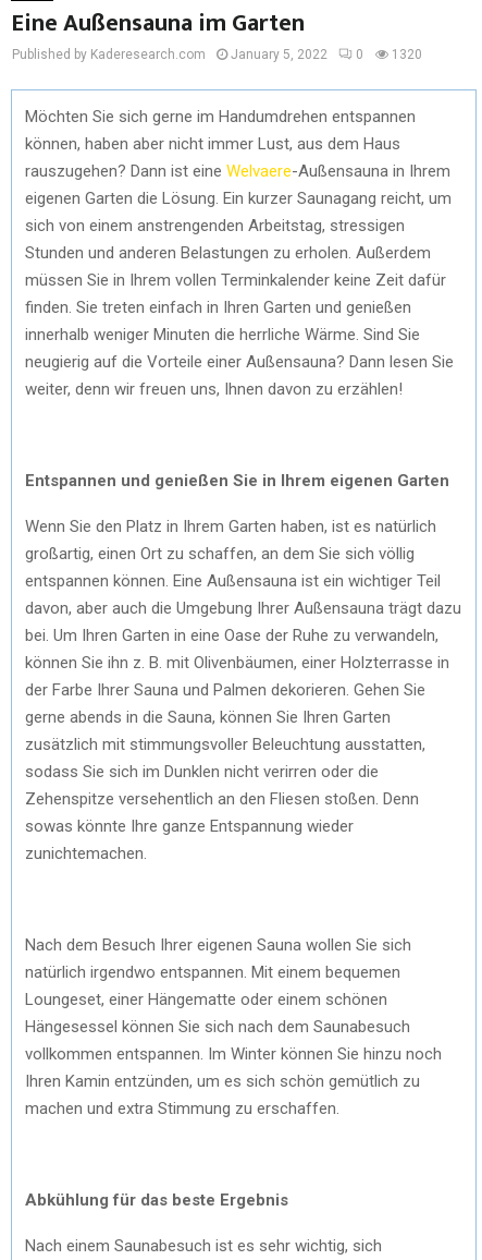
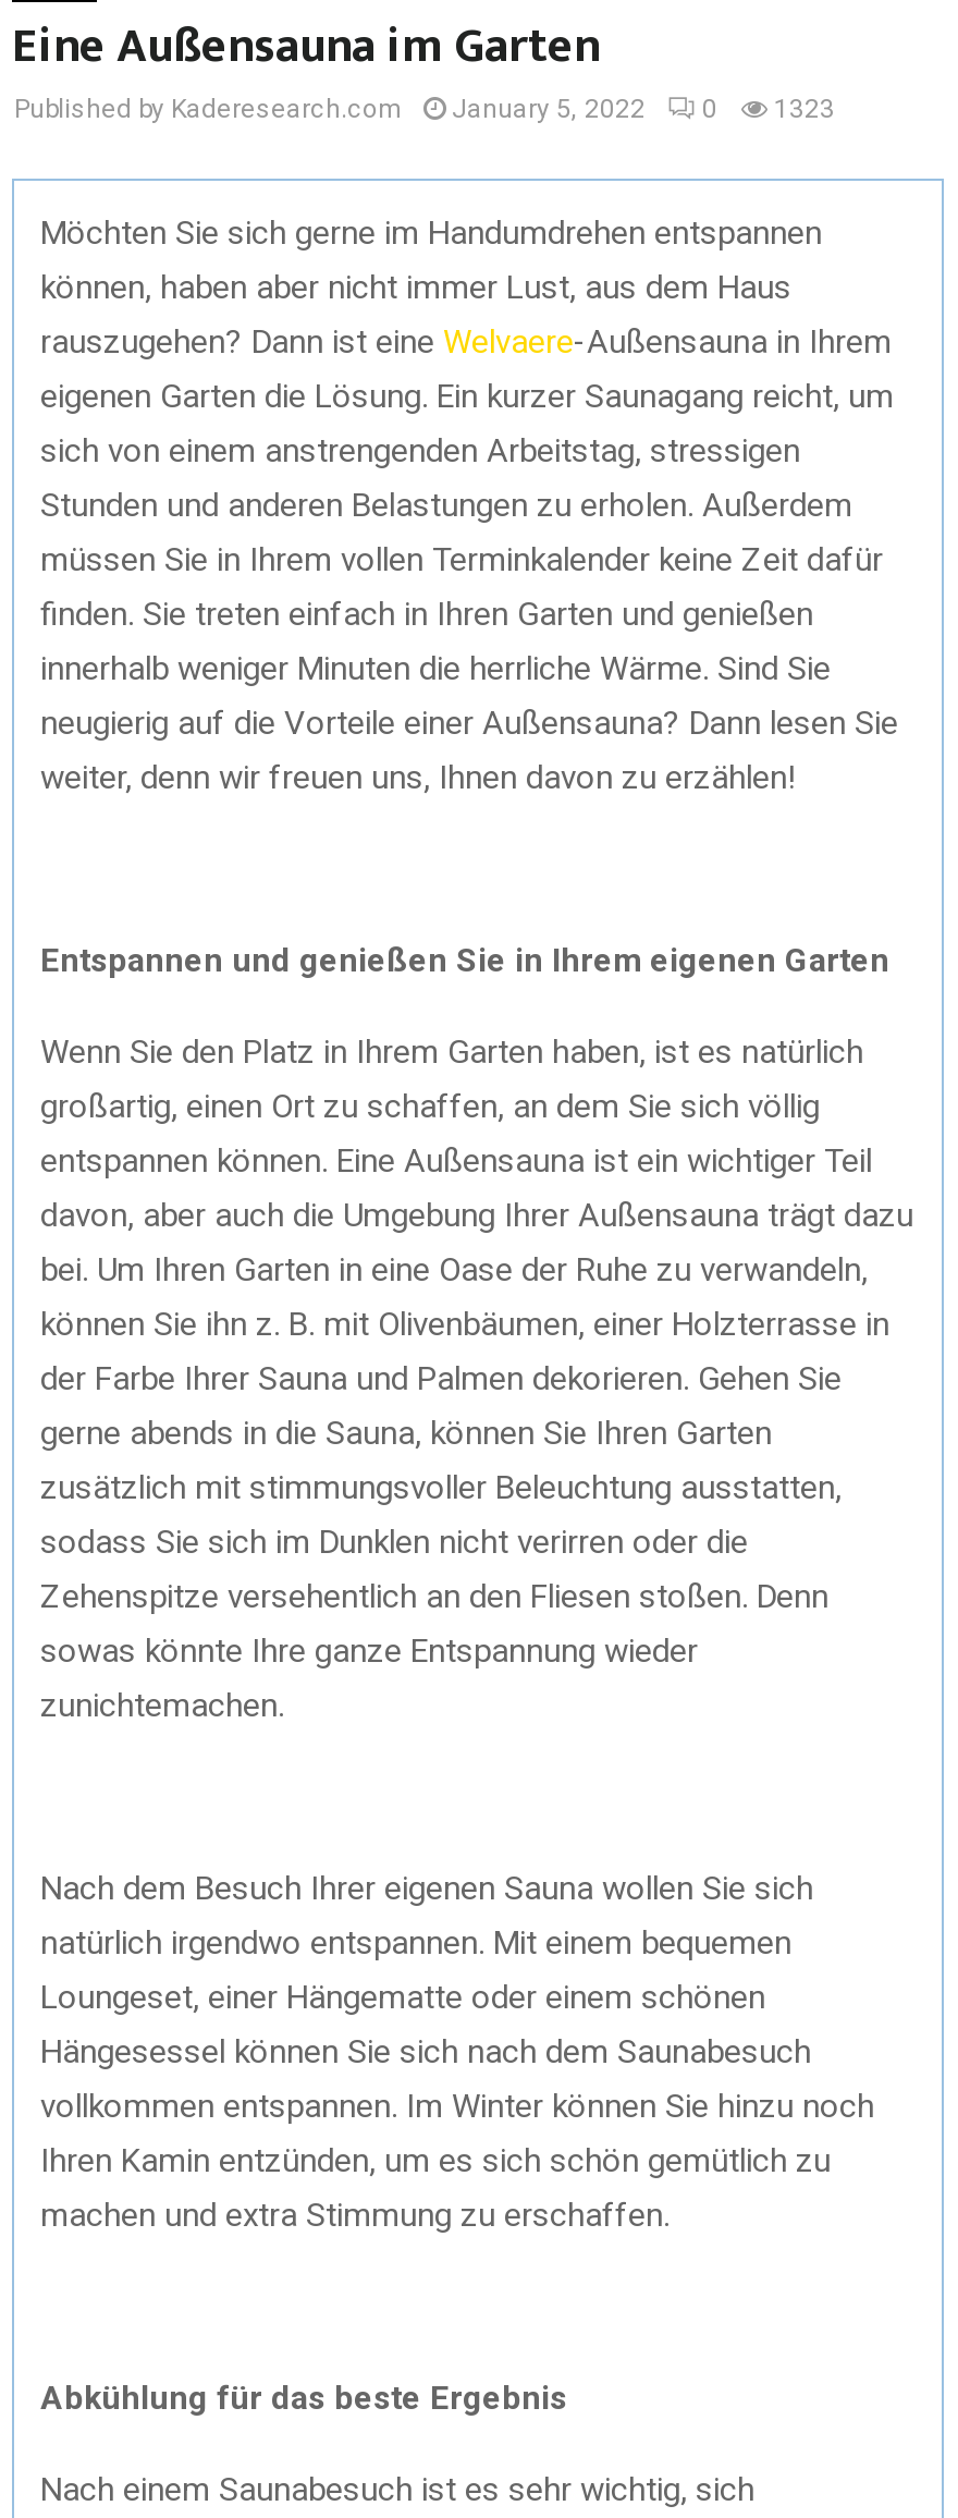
- Published by Kaderesearch.com January 5, 2022 0 1320
+ Published by Kaderesearch.com January 5, 2022 0 1323
